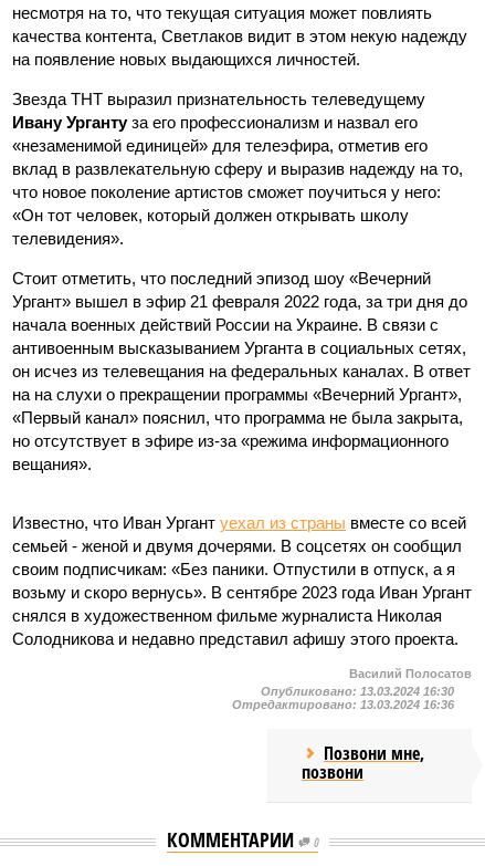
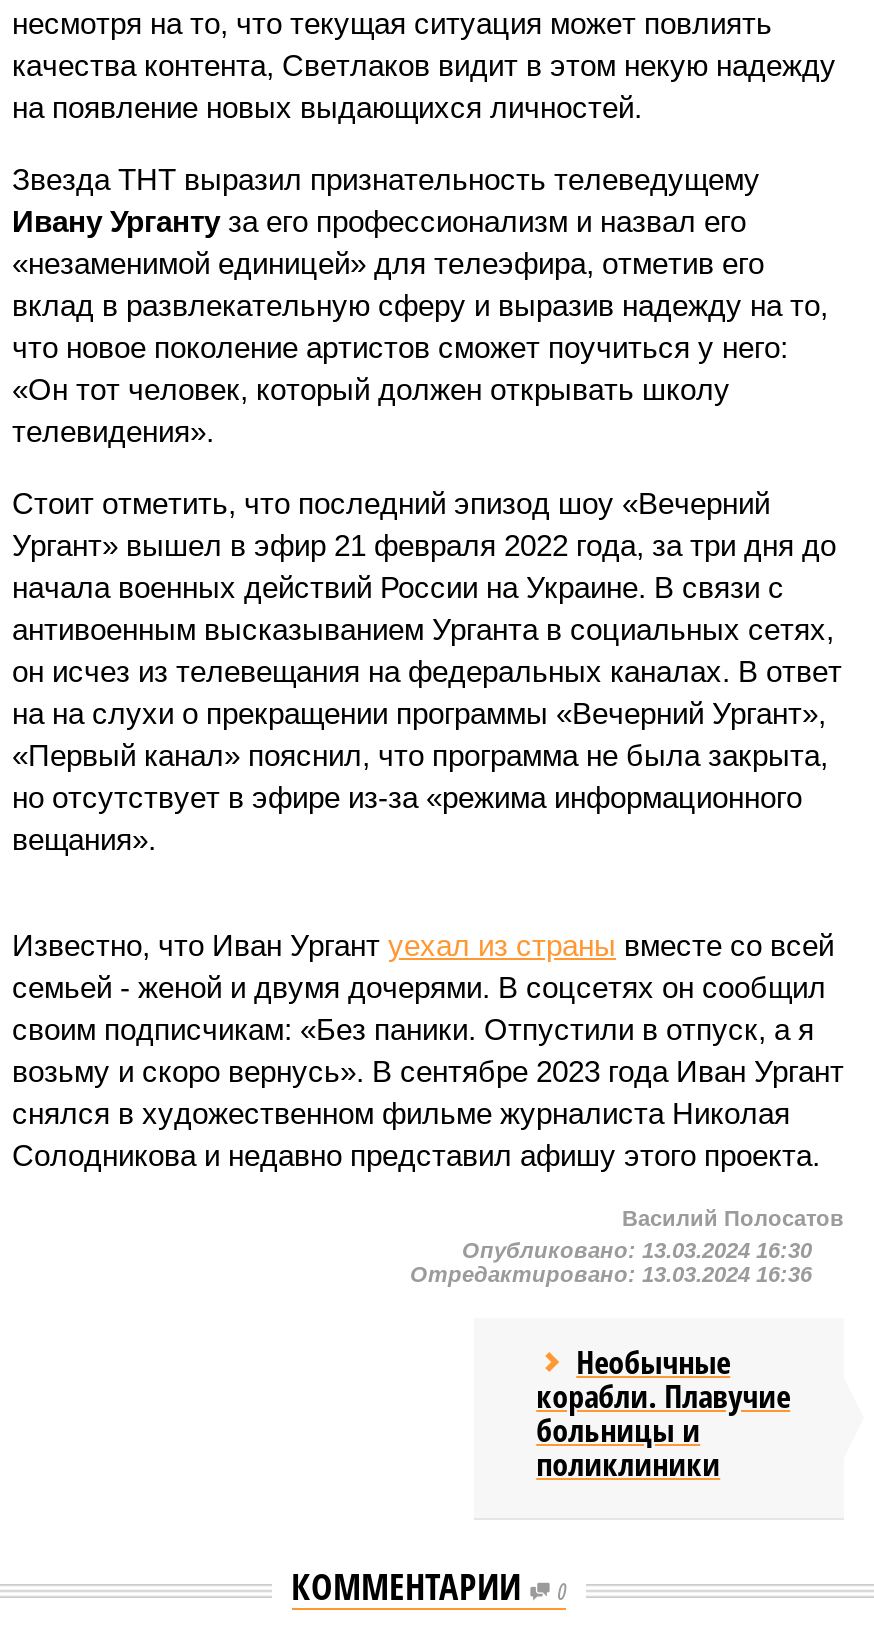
- Позвони мне,
- позвони
+ Необычные
+ корабли. Плавучие
+ больницы и
+ поликлиники
